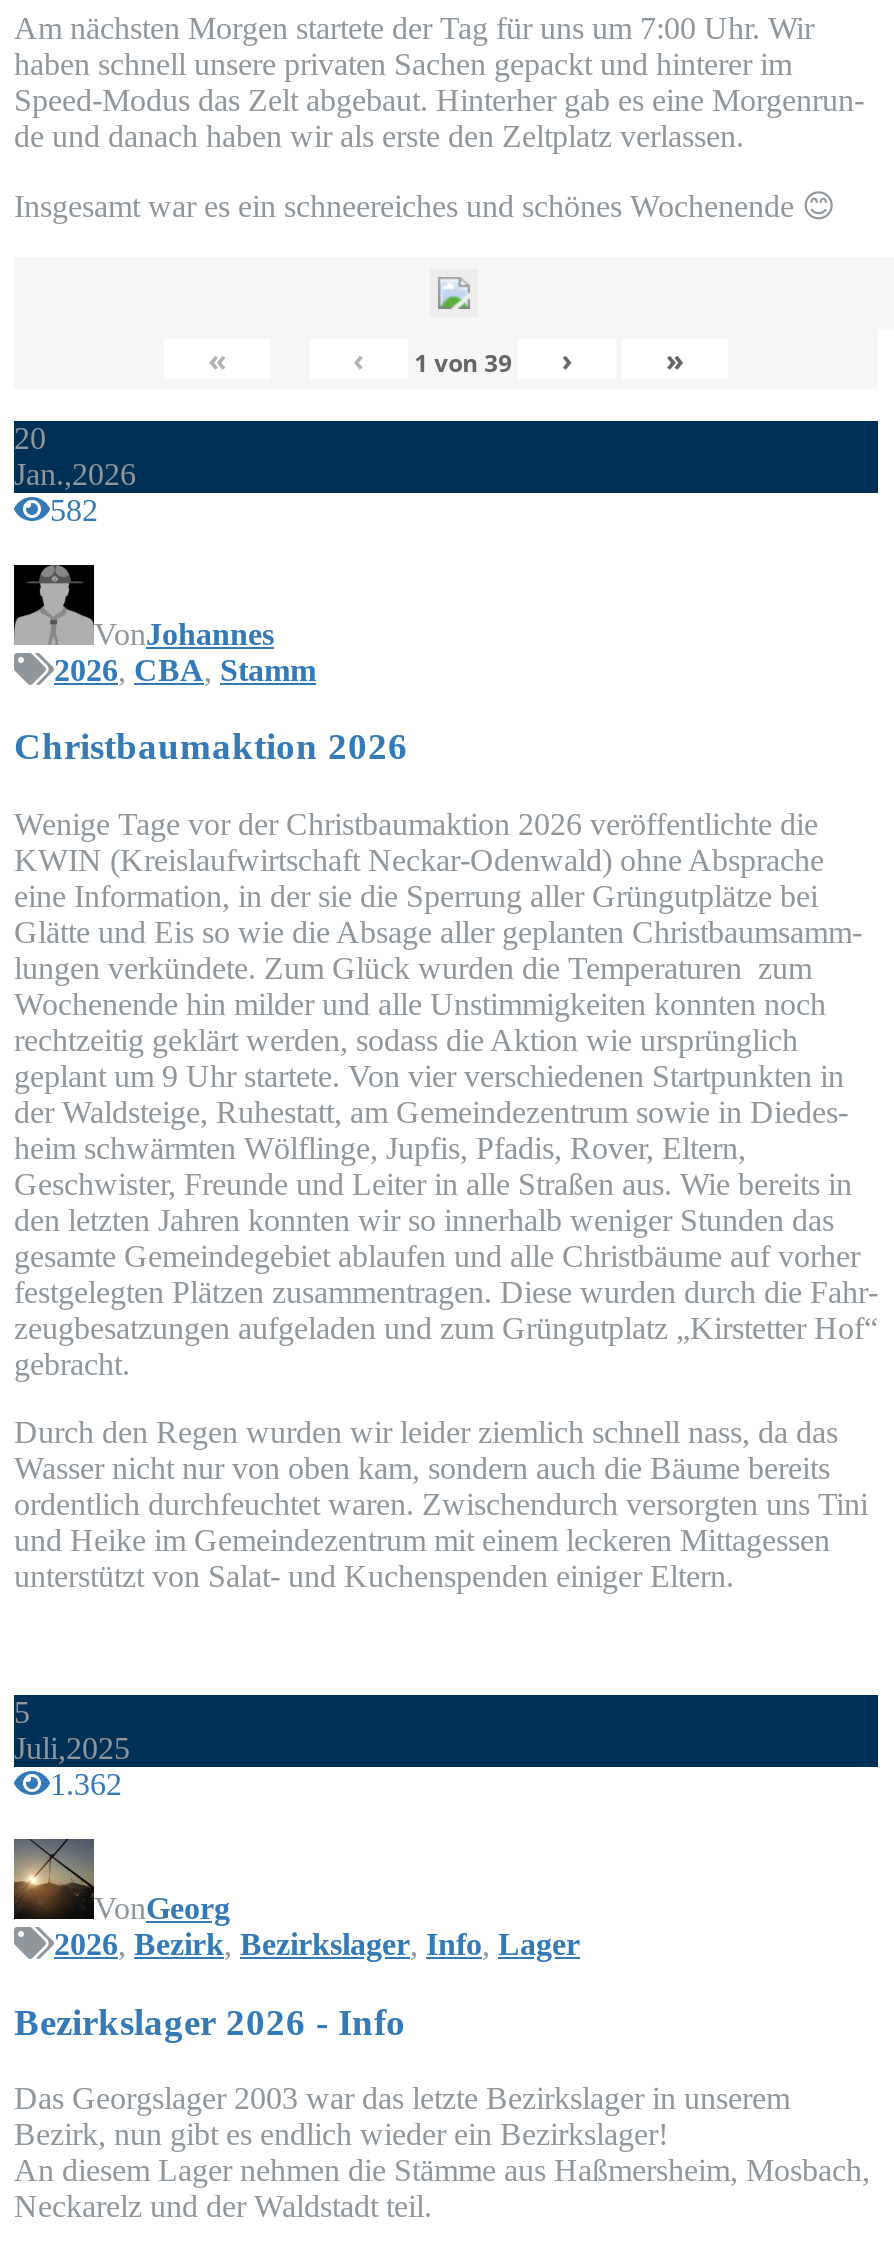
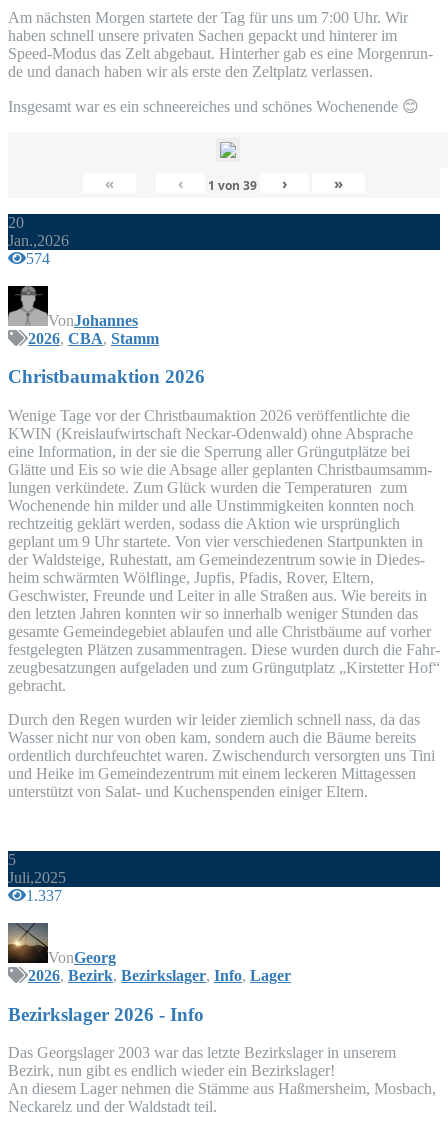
- 582
+ 574

- 1.362
+ 1.337
